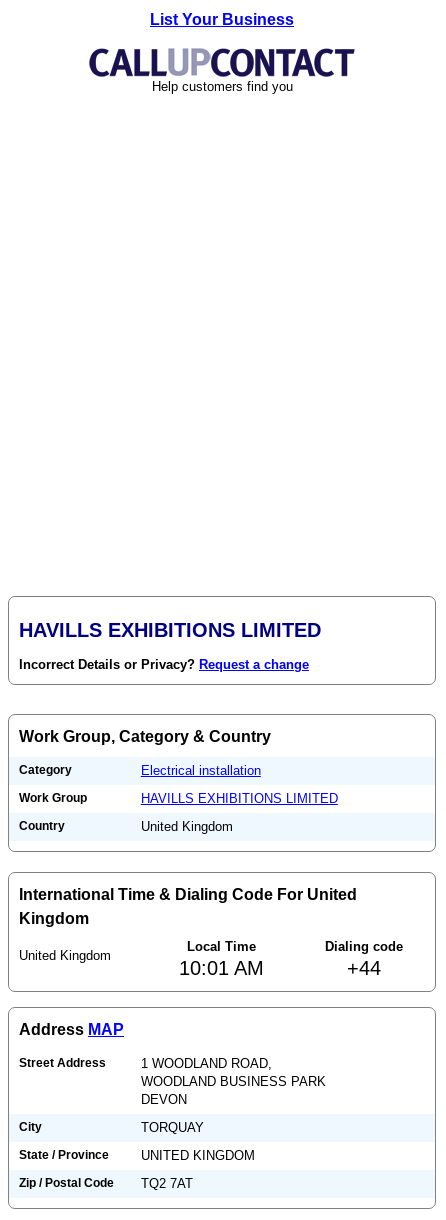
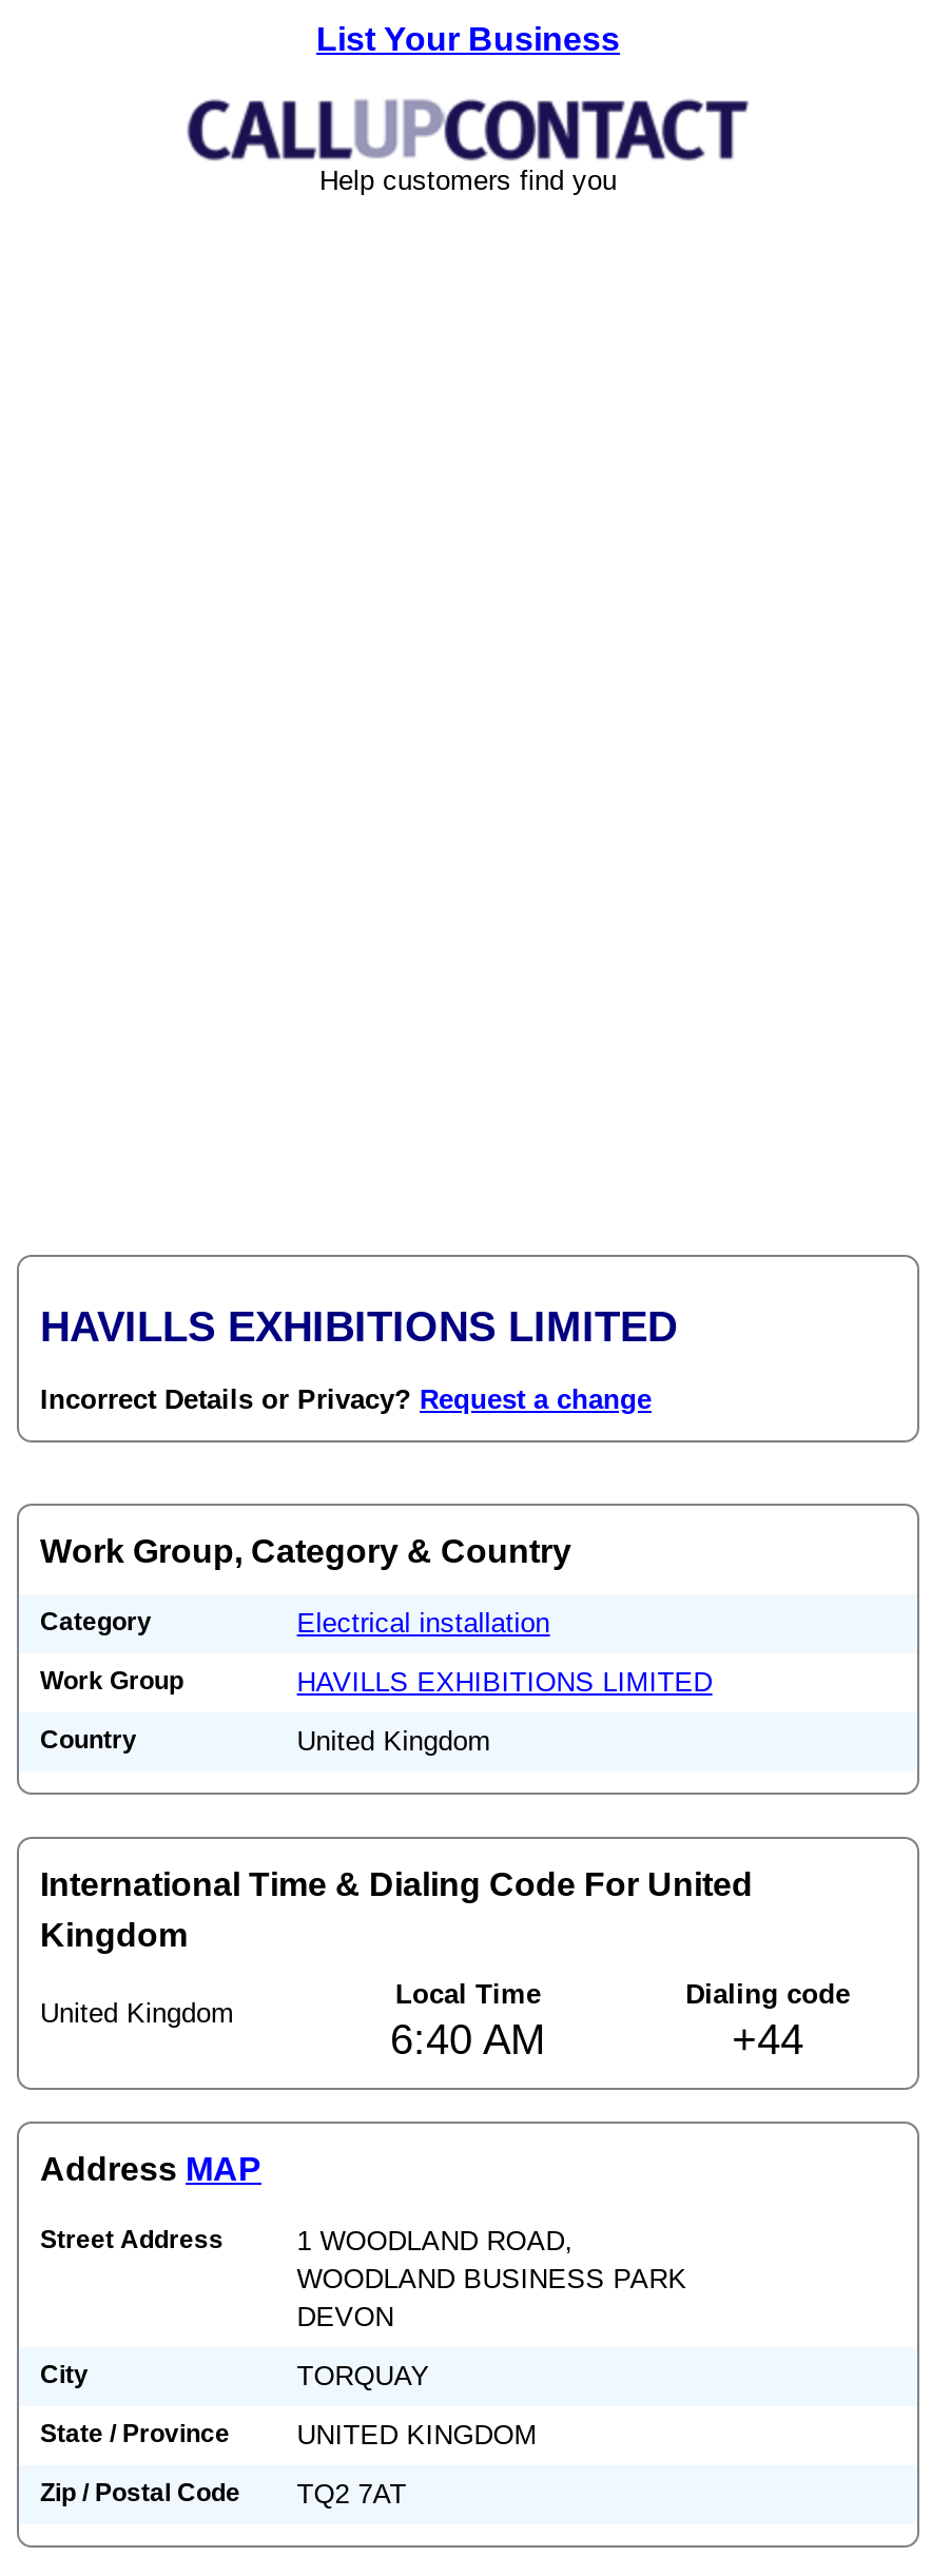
- 10:01 AM
+ 6:40 AM
